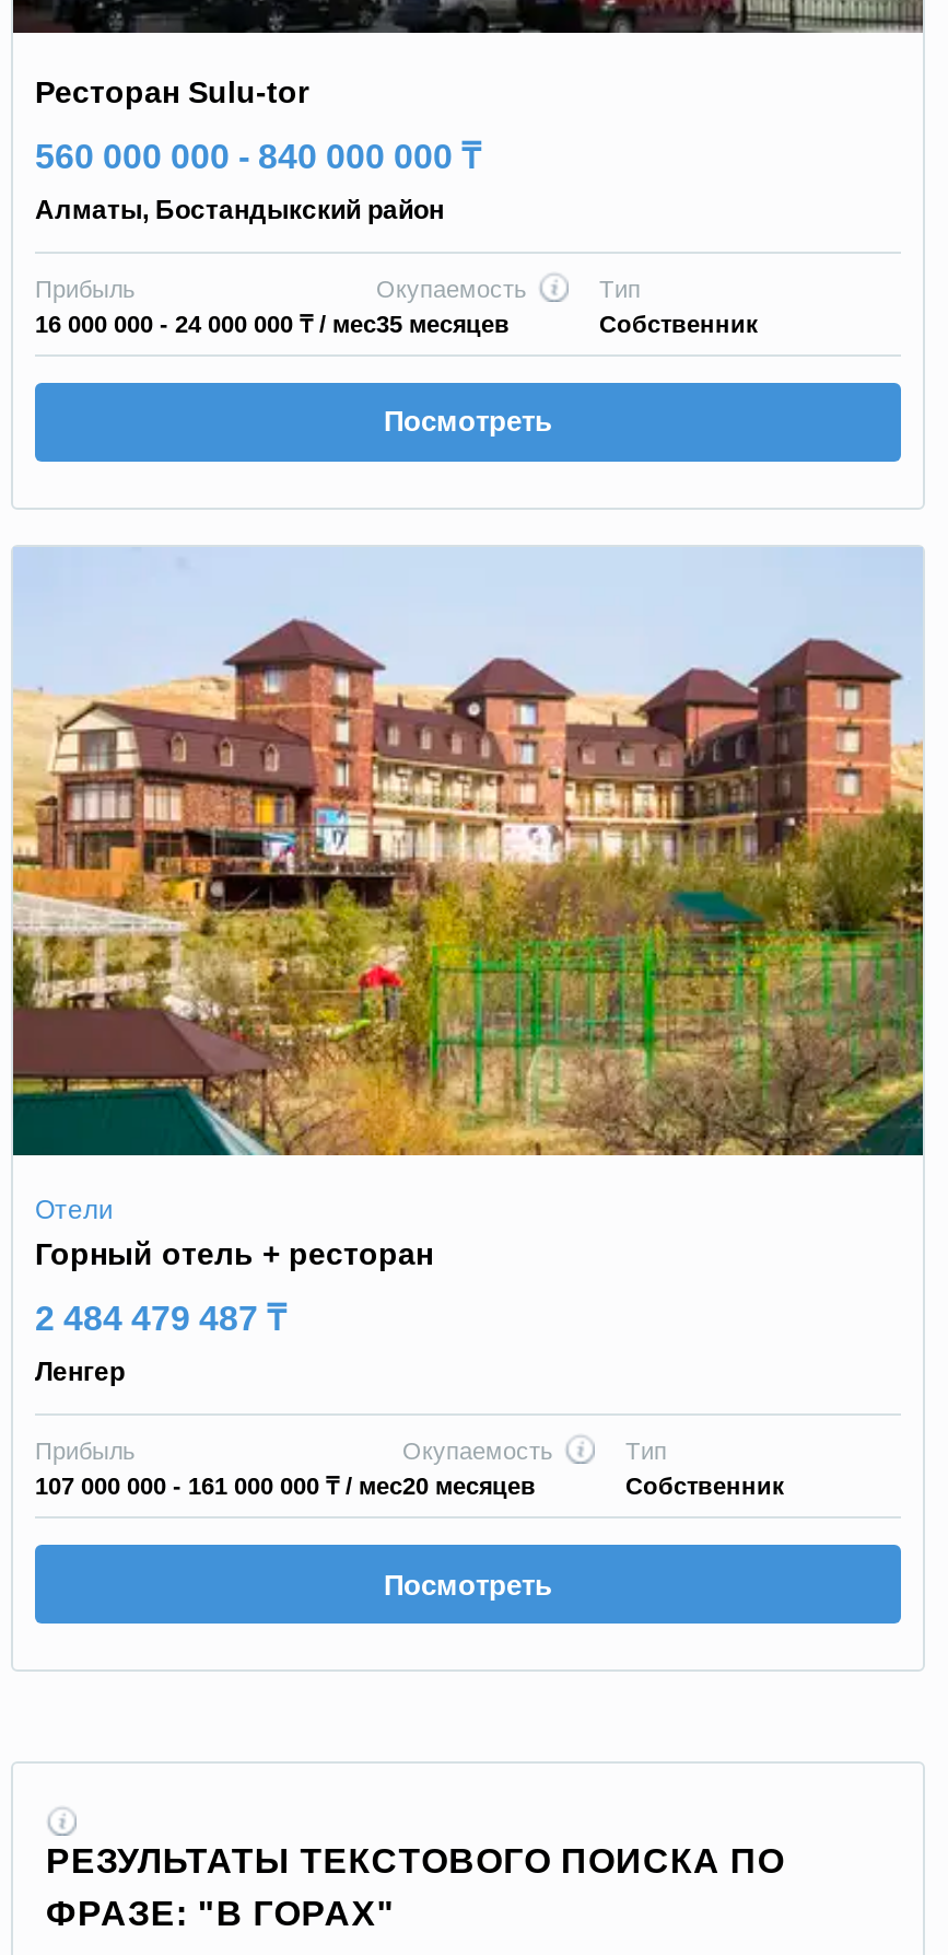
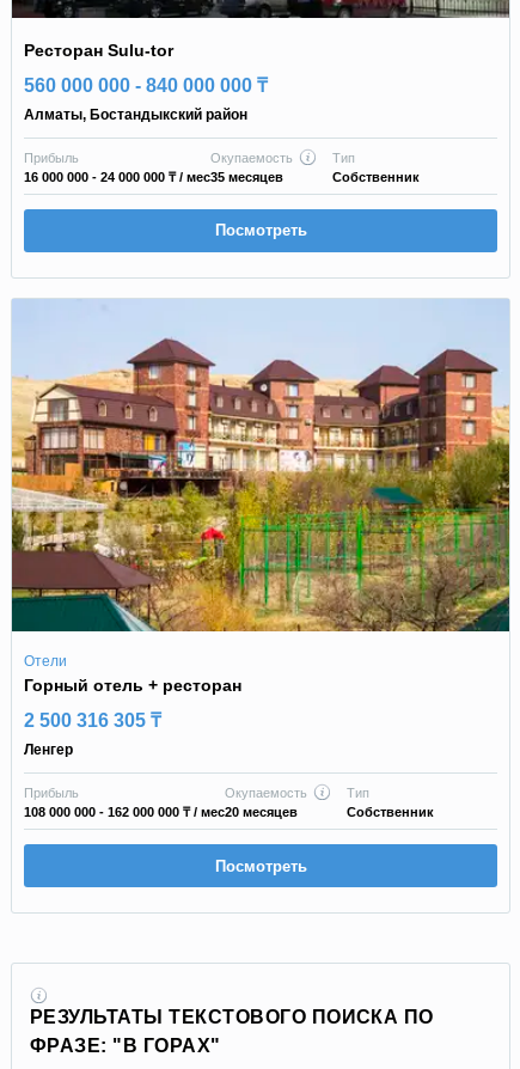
- 2 484 479 487 ₸
+ 2 500 316 305 ₸

- 107 000 000 - 161 000 000 ₸ / мес 20 месяцев
+ 108 000 000 - 162 000 000 ₸ / мес 20 месяцев
